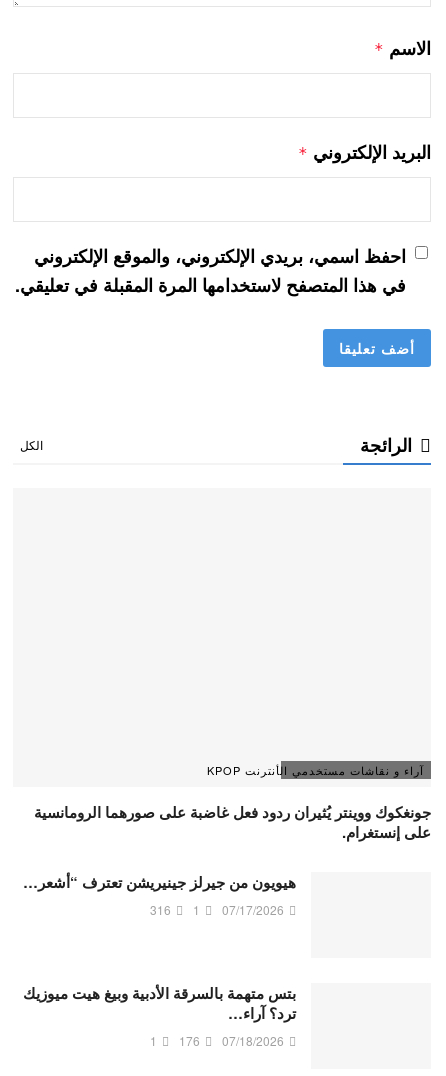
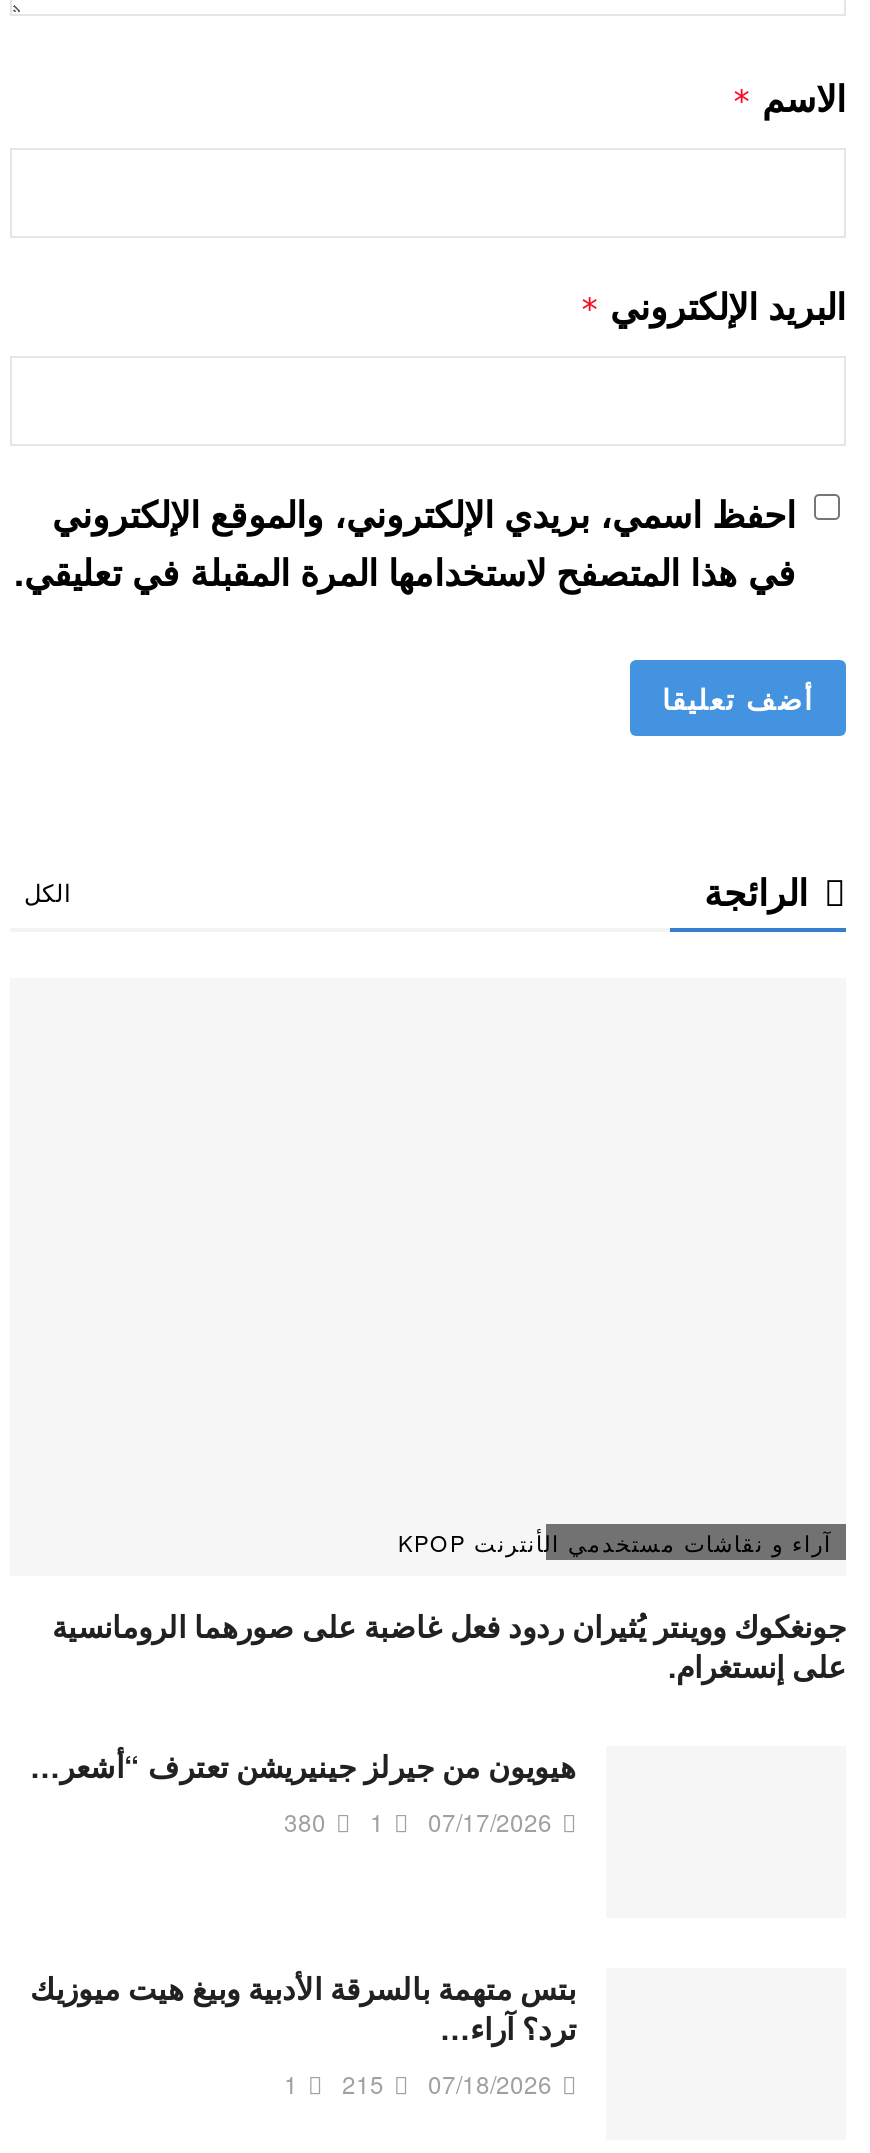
- 316 1 07/17/2026
+ 380 1 07/17/2026

- 1 176 07/18/2026
+ 1 215 07/18/2026
